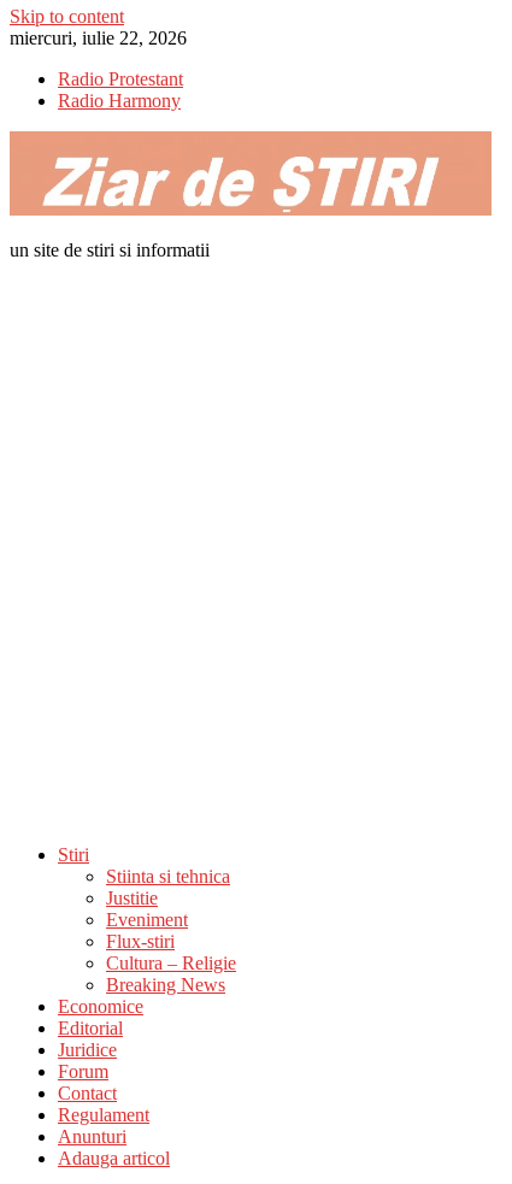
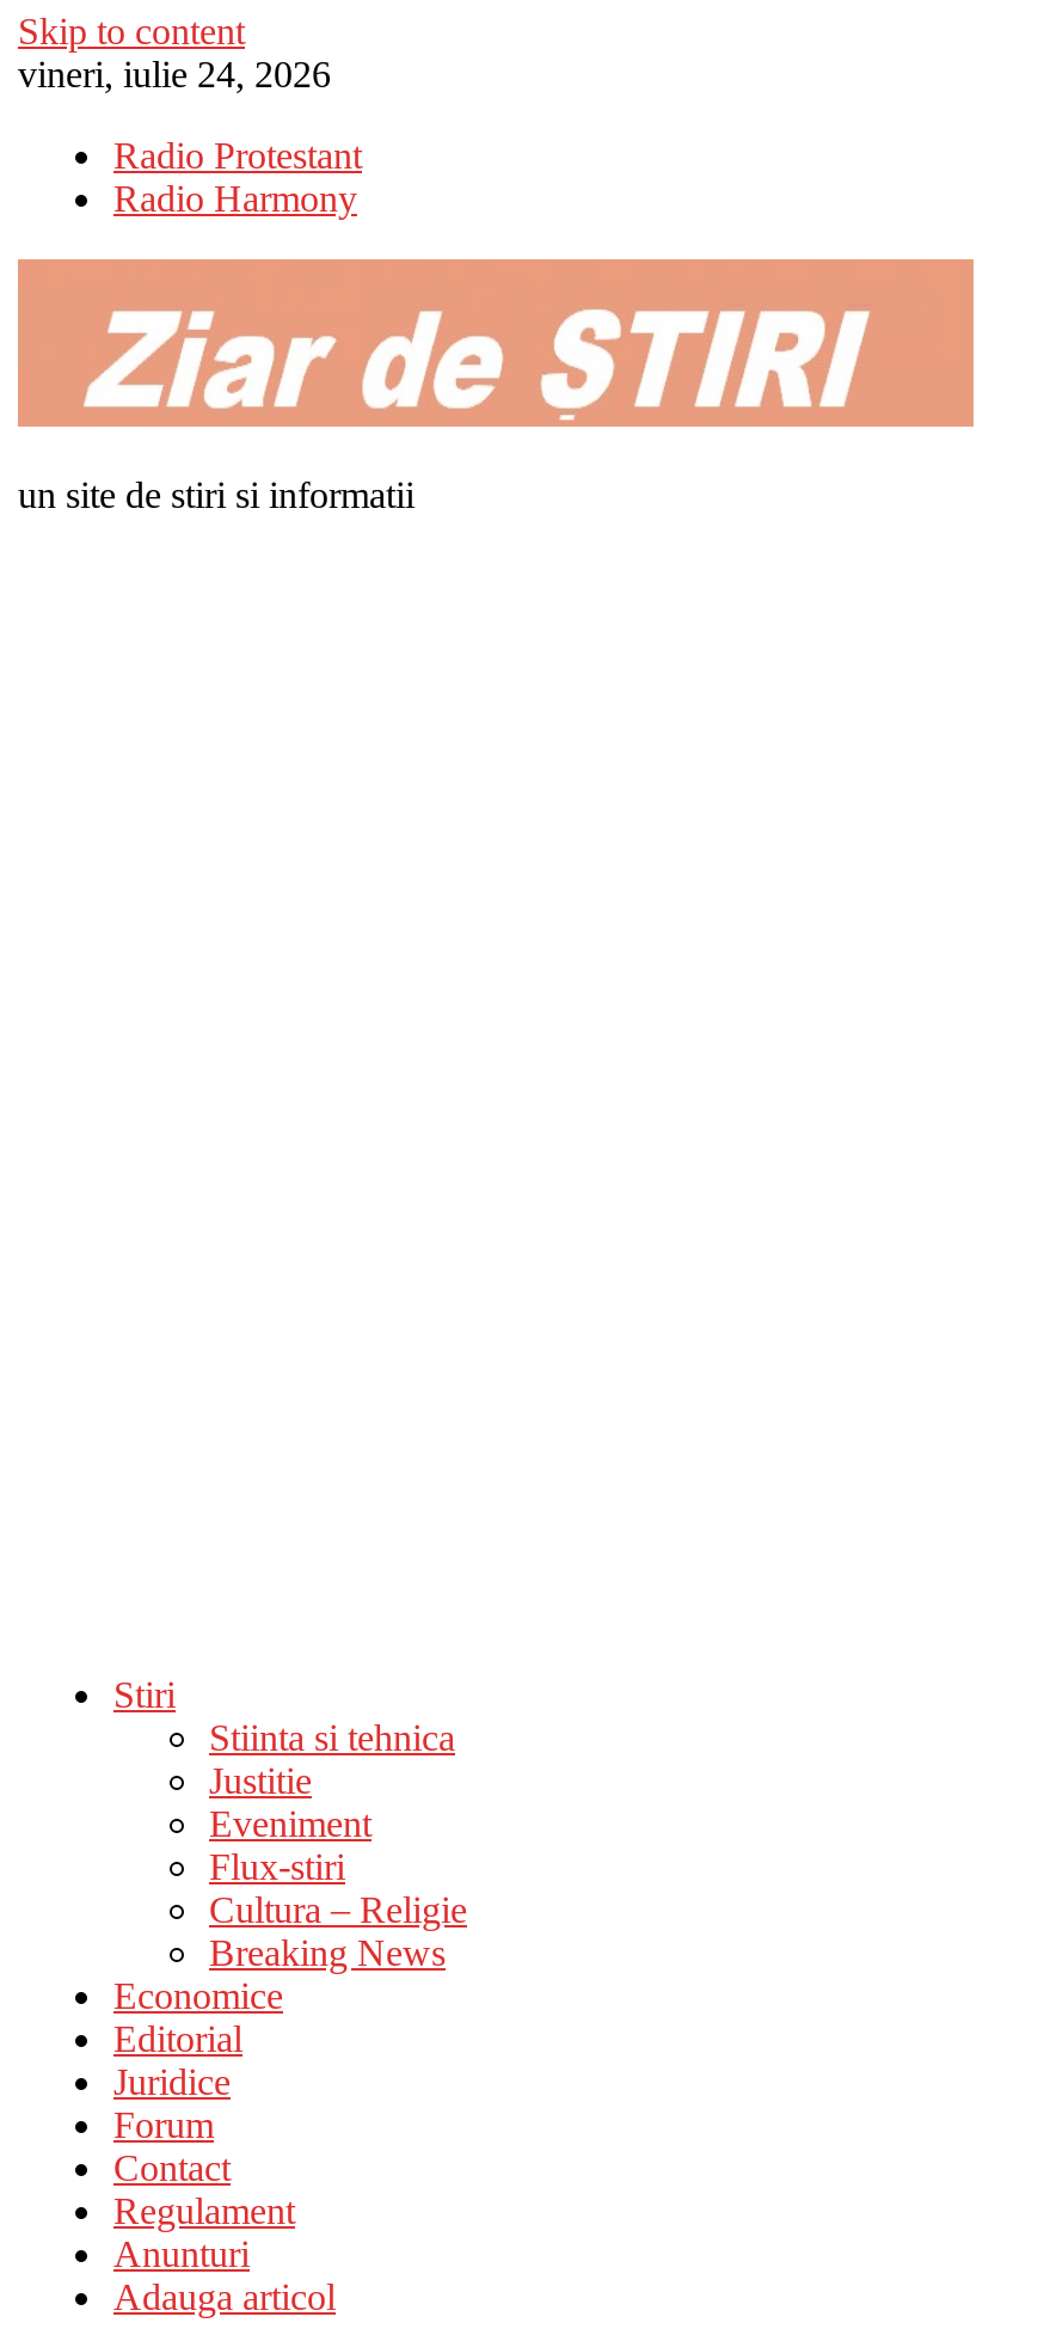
- miercuri, iulie 22, 2026
+ vineri, iulie 24, 2026
